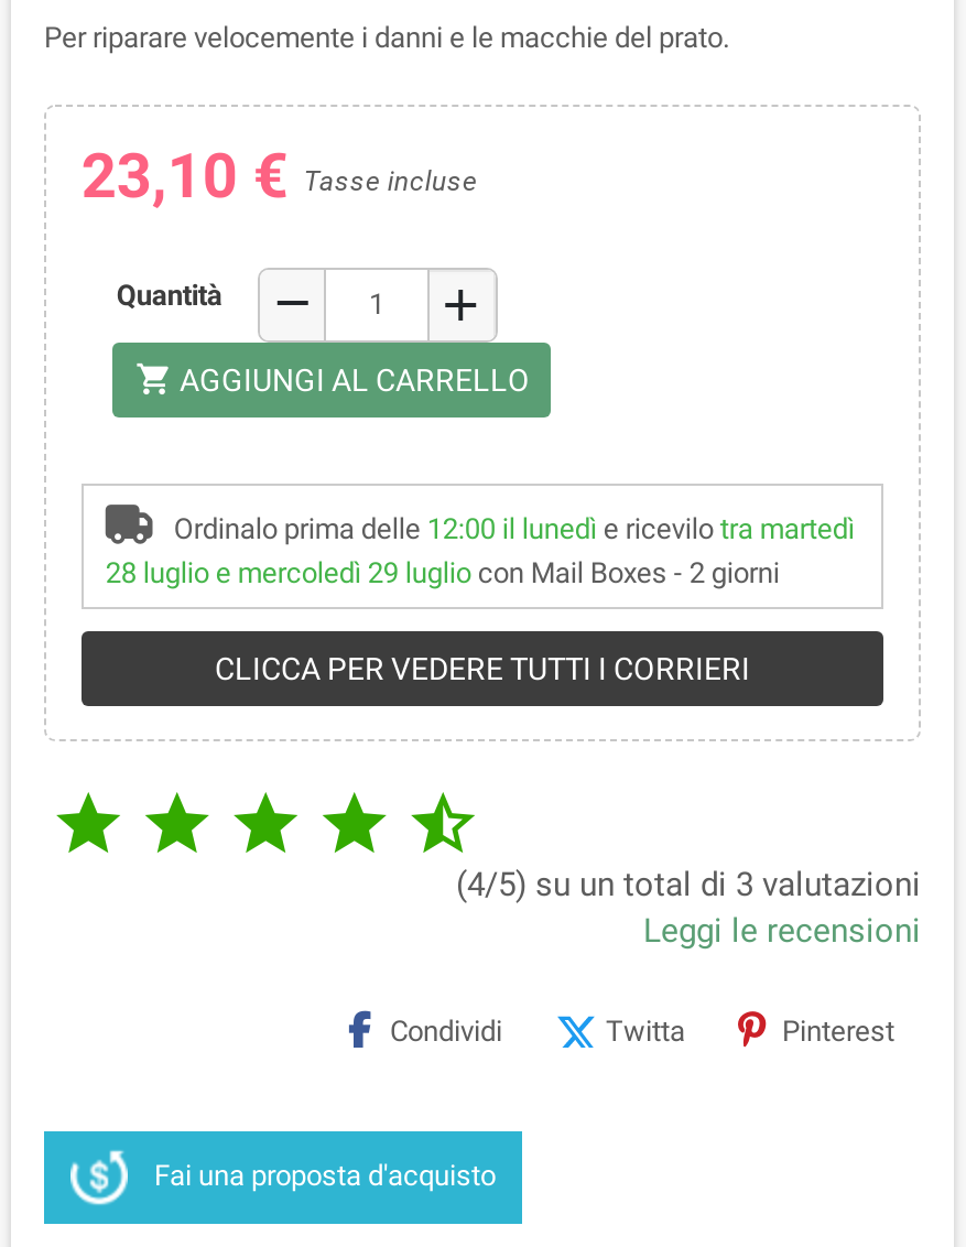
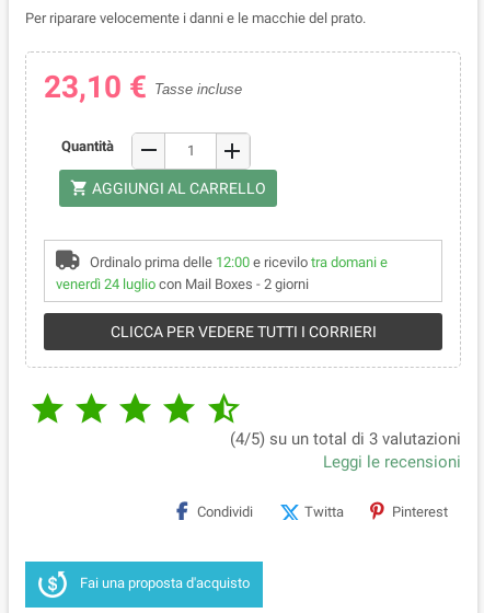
- Ordinalo prima delle 12:00 il lunedì e ricevilo tra martedì
- 28 luglio e mercoledì 29 luglio con Mail Boxes - 2 giorni
+ Ordinalo prima delle 12:00 e ricevilo tra domani e
+ venerdì 24 luglio con Mail Boxes - 2 giorni
